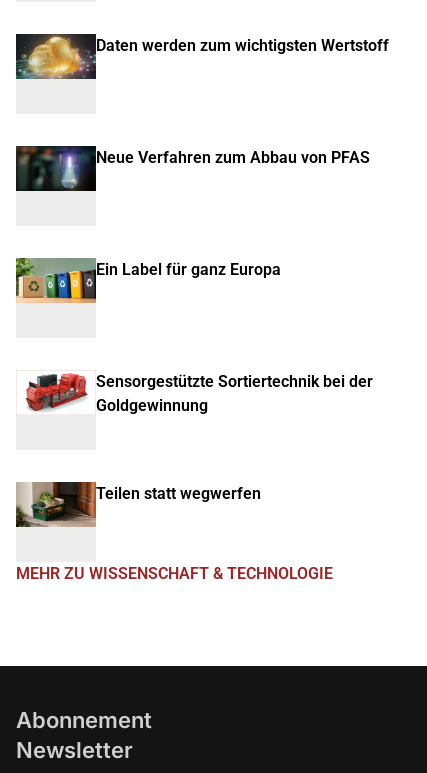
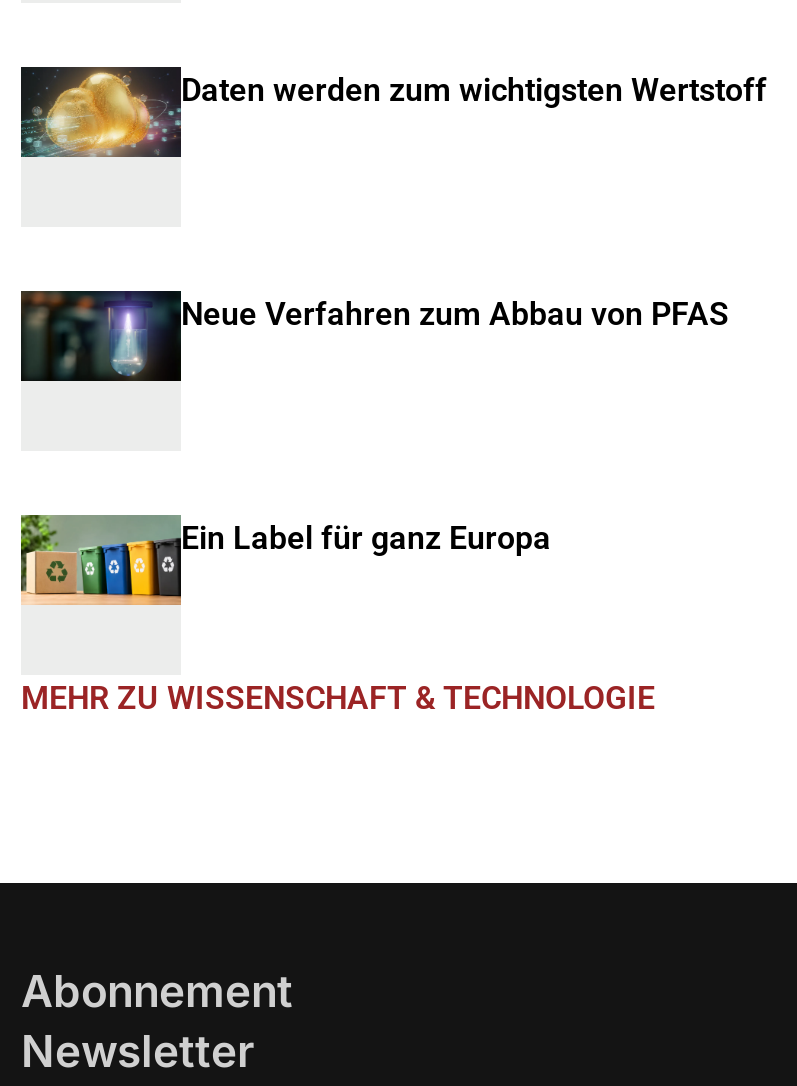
- [image]
- Sensorgestützte Sortiertechnik bei der
- Goldgewinnung

- [image]
- Teilen statt wegwerfen
